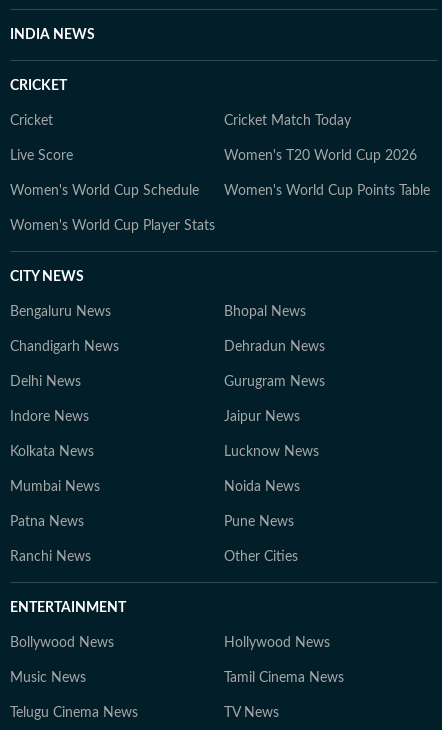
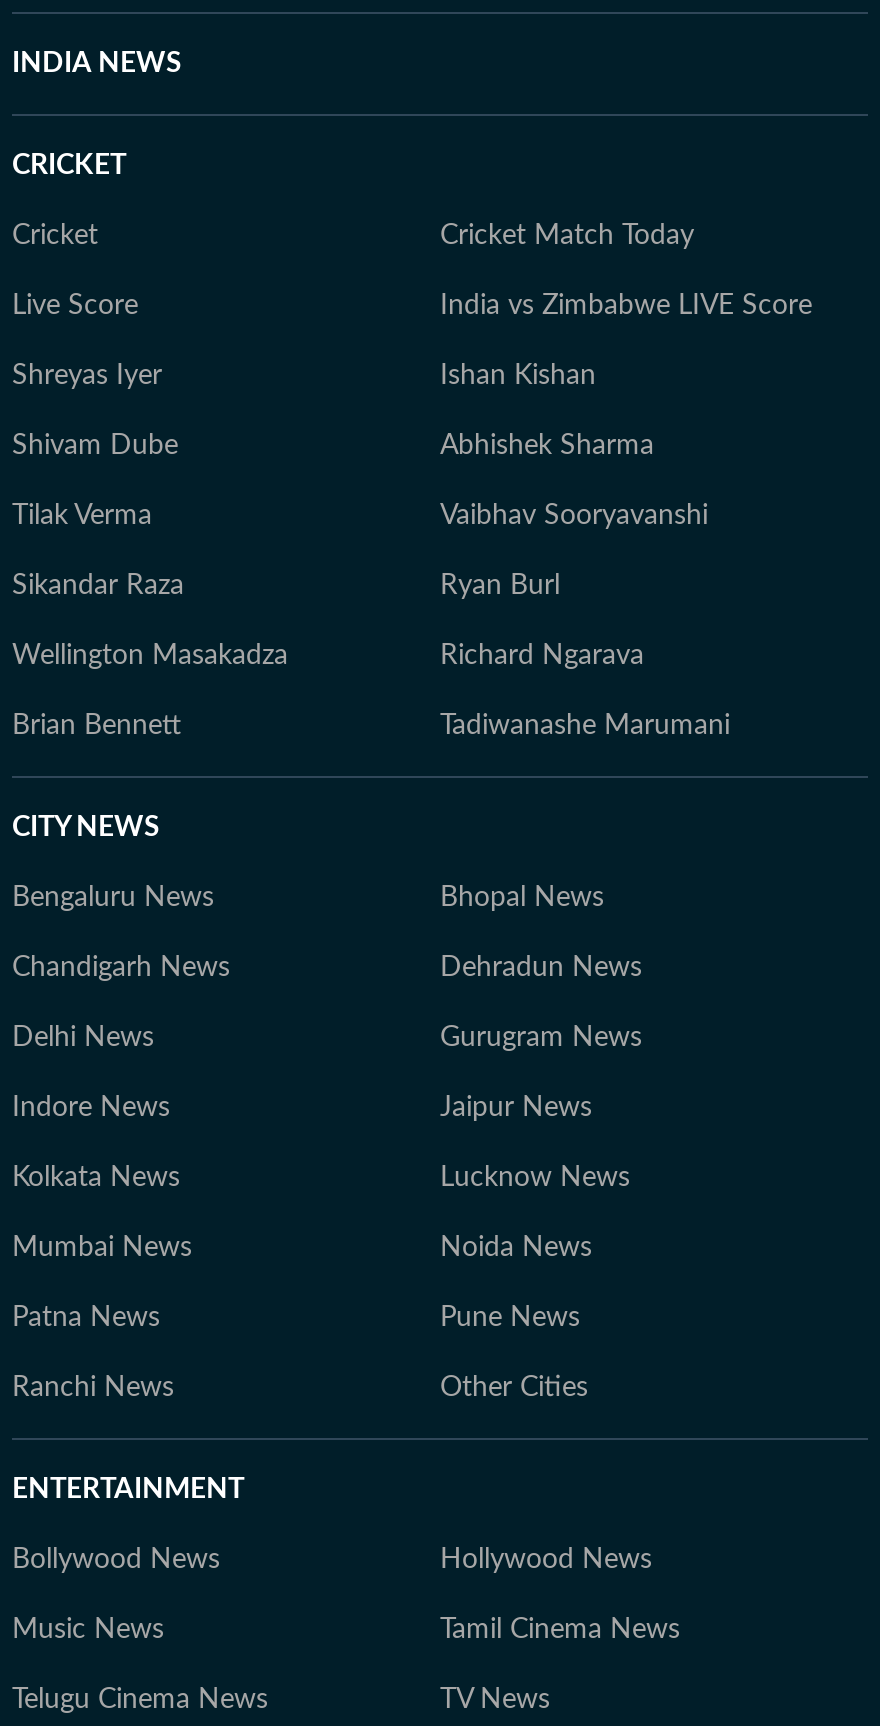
- Women's T20 World Cup 2026
- Women's World Cup Schedule
- Women's World Cup Points Table
- Women's World Cup Player Stats
+ India vs Zimbabwe LIVE Score
+ Shreyas Iyer
+ Ishan Kishan
+ Shivam Dube
+ Abhishek Sharma
+ Tilak Verma
+ Vaibhav Sooryavanshi
+ Sikandar Raza
+ Ryan Burl
+ Wellington Masakadza
+ Richard Ngarava
+ Brian Bennett
+ Tadiwanashe Marumani
